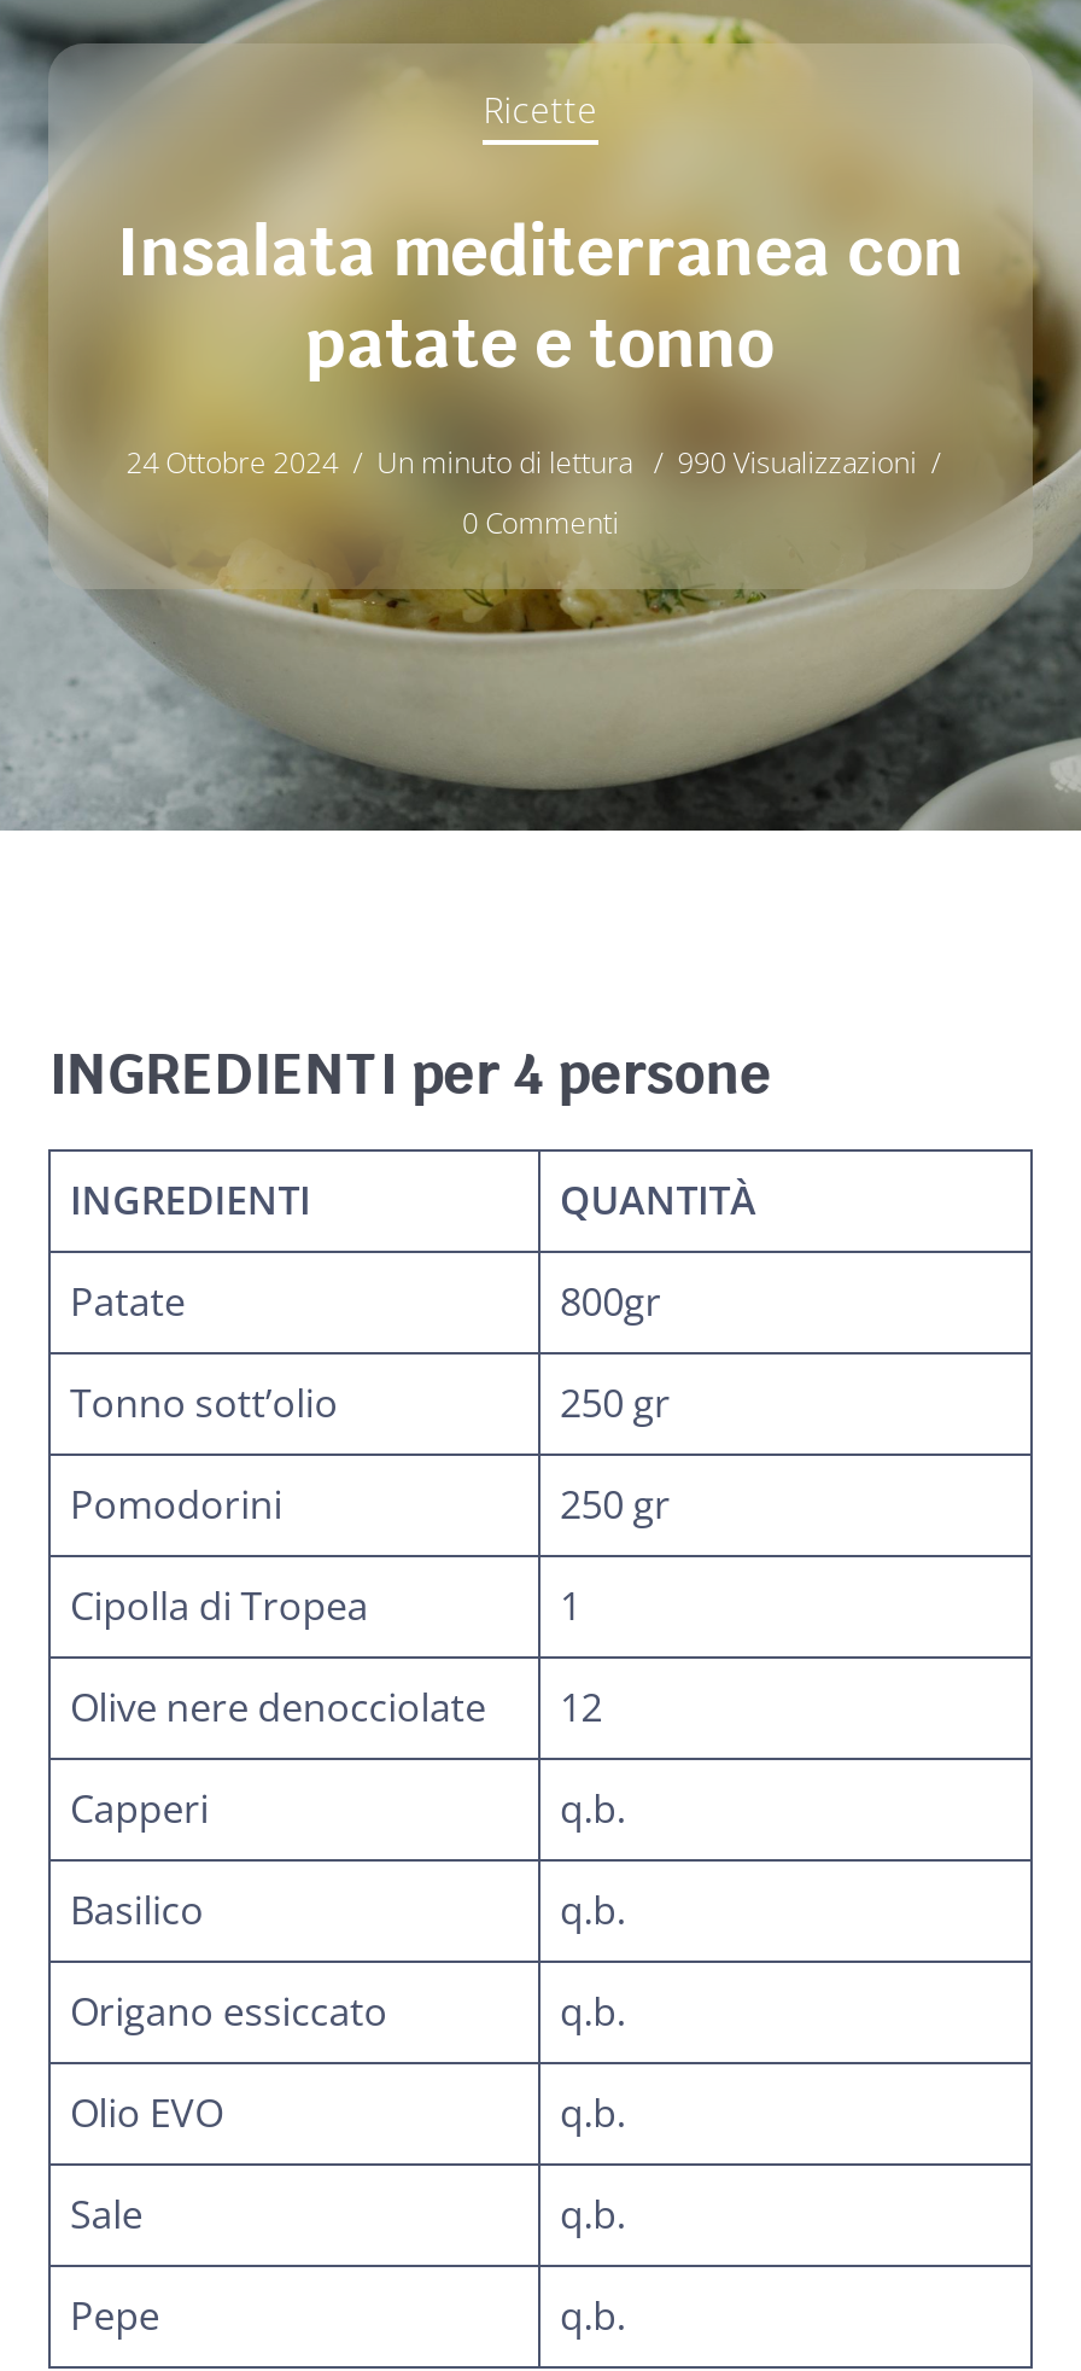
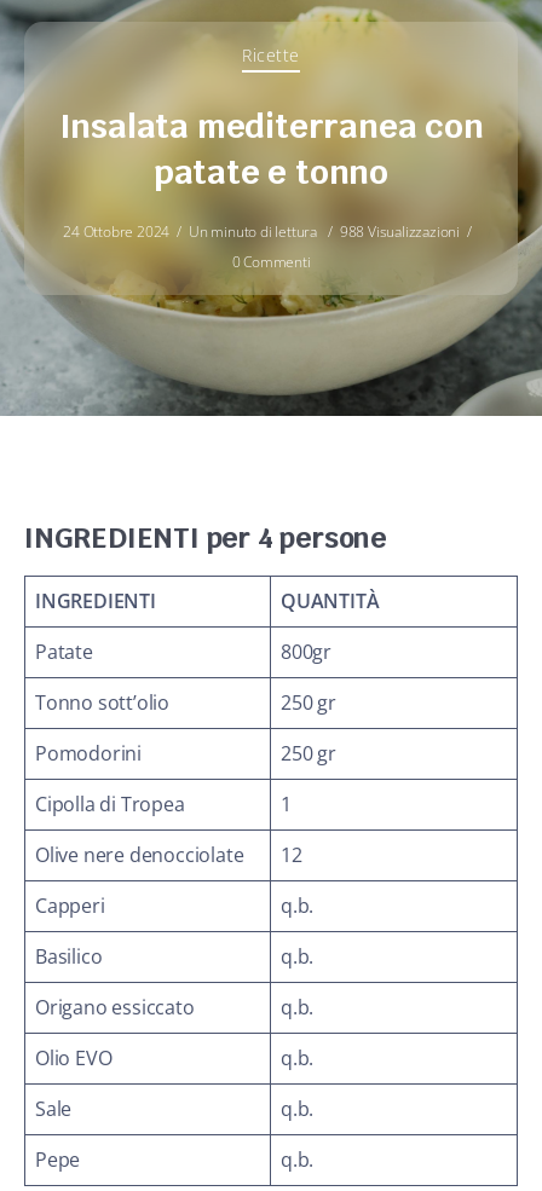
- 990 Visualizzazioni
+ 988 Visualizzazioni
